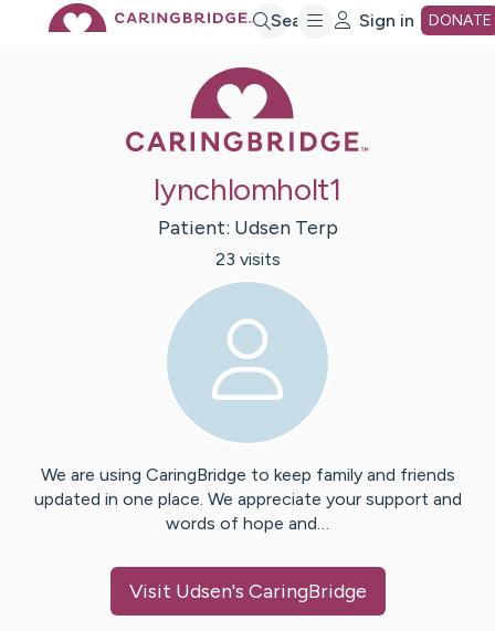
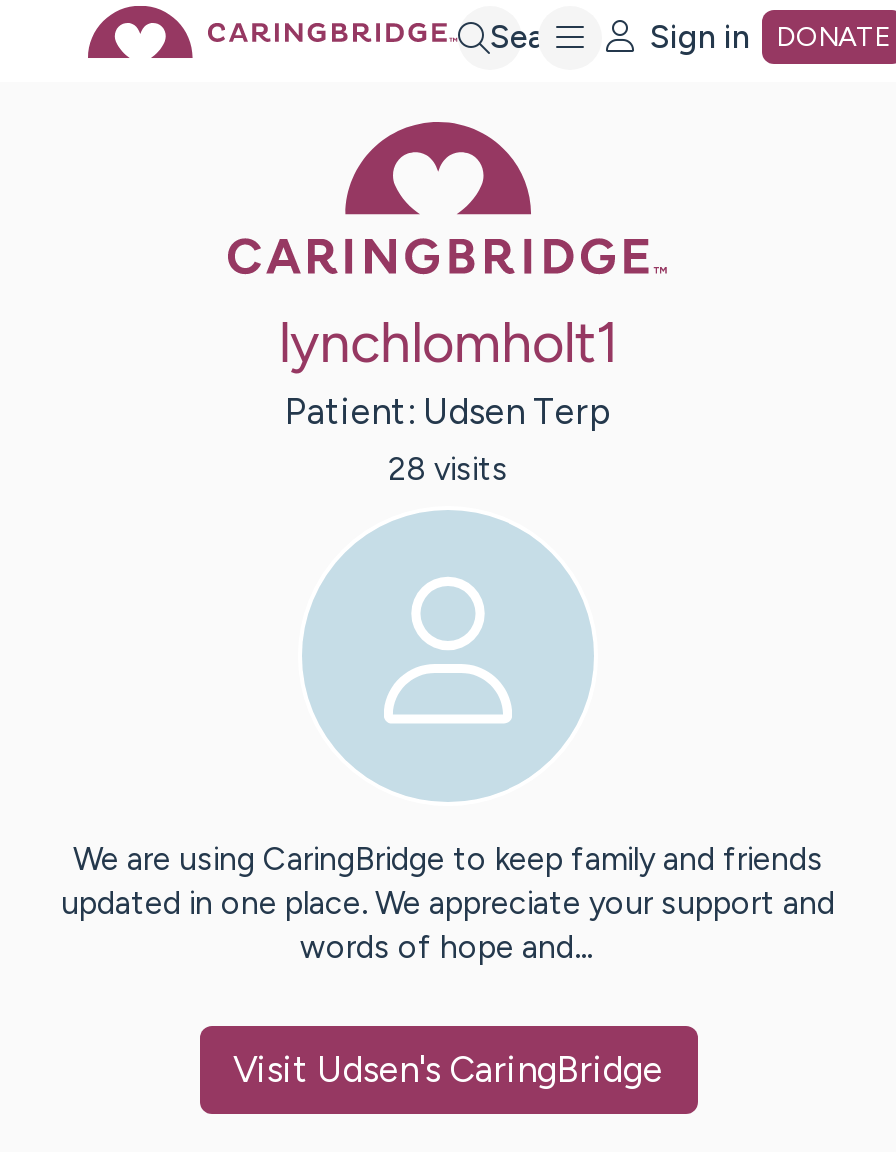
- 23 visits
+ 28 visits
